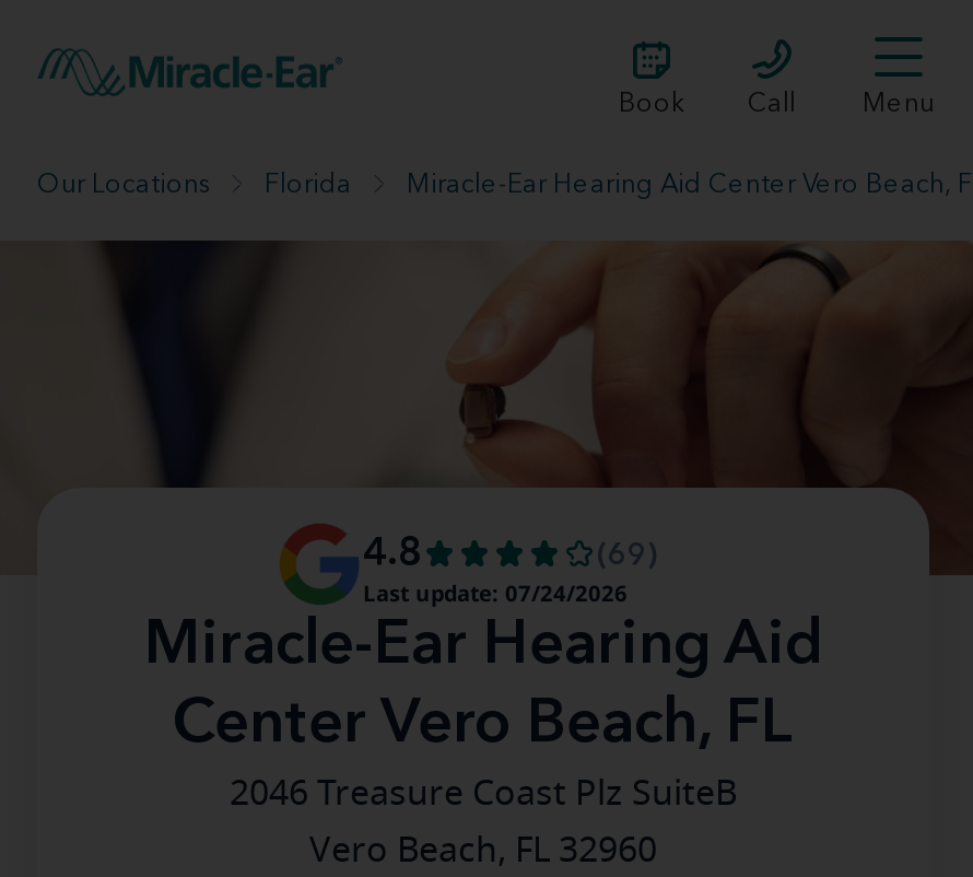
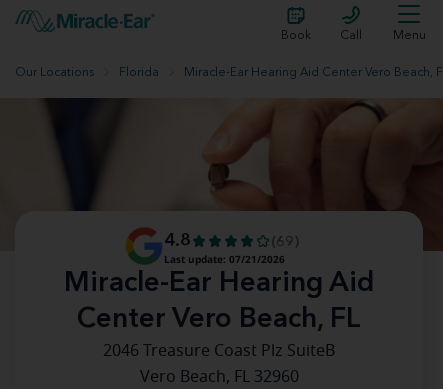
- Last update: 07/24/2026
+ Last update: 07/21/2026
